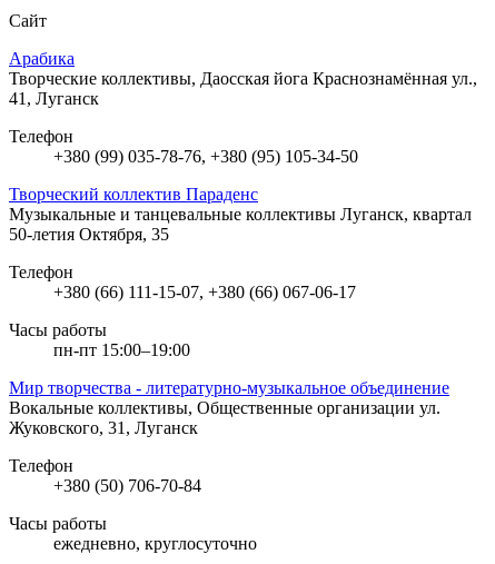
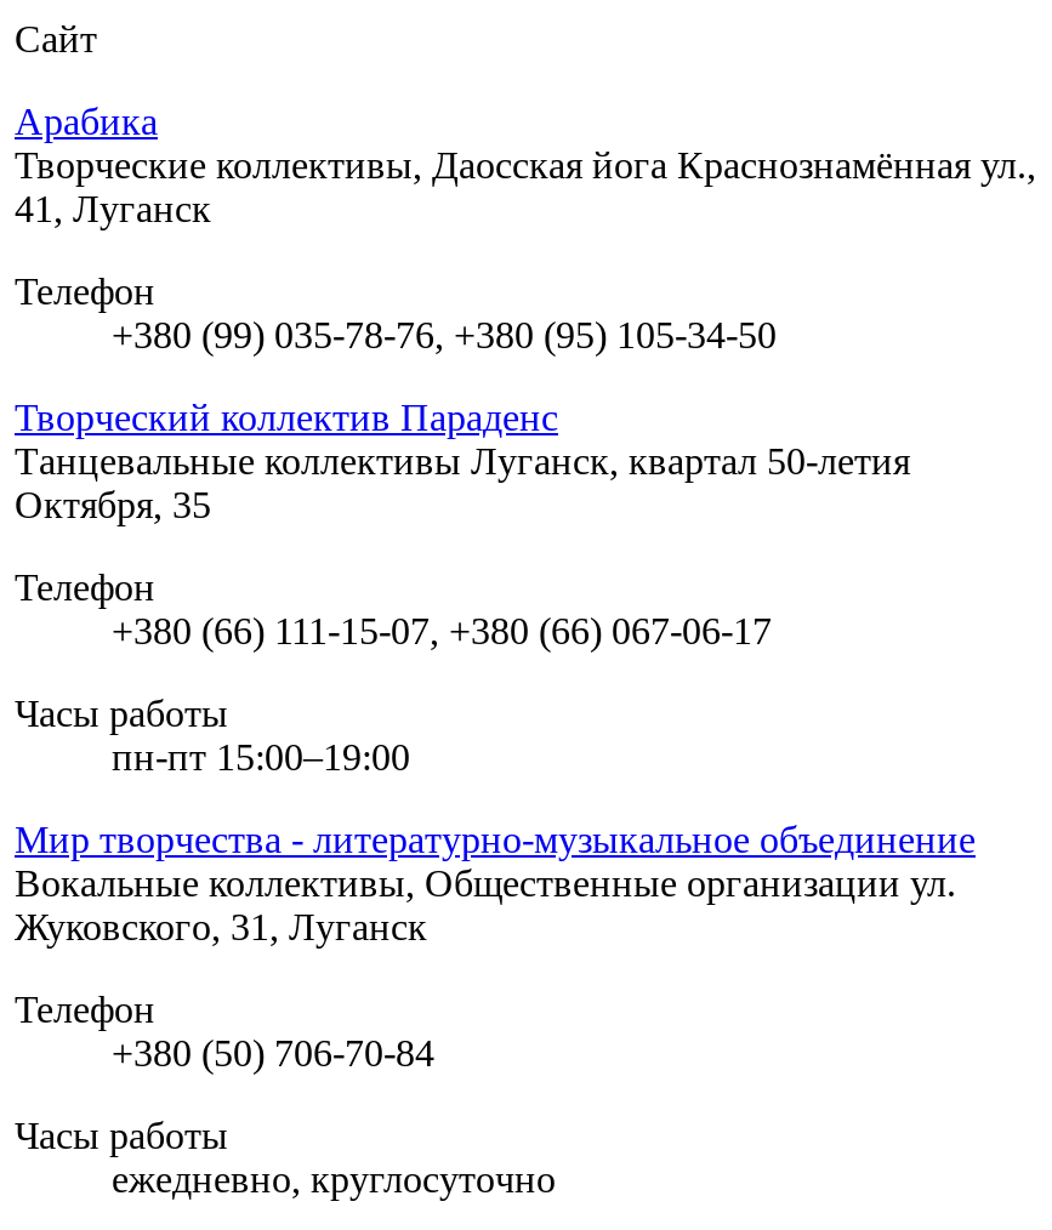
- Музыкальные и танцевальные коллективы Луганск, квартал
- 50-летия Октября, 35
+ Танцевальные коллективы Луганск, квартал 50-летия
+ Октября, 35
